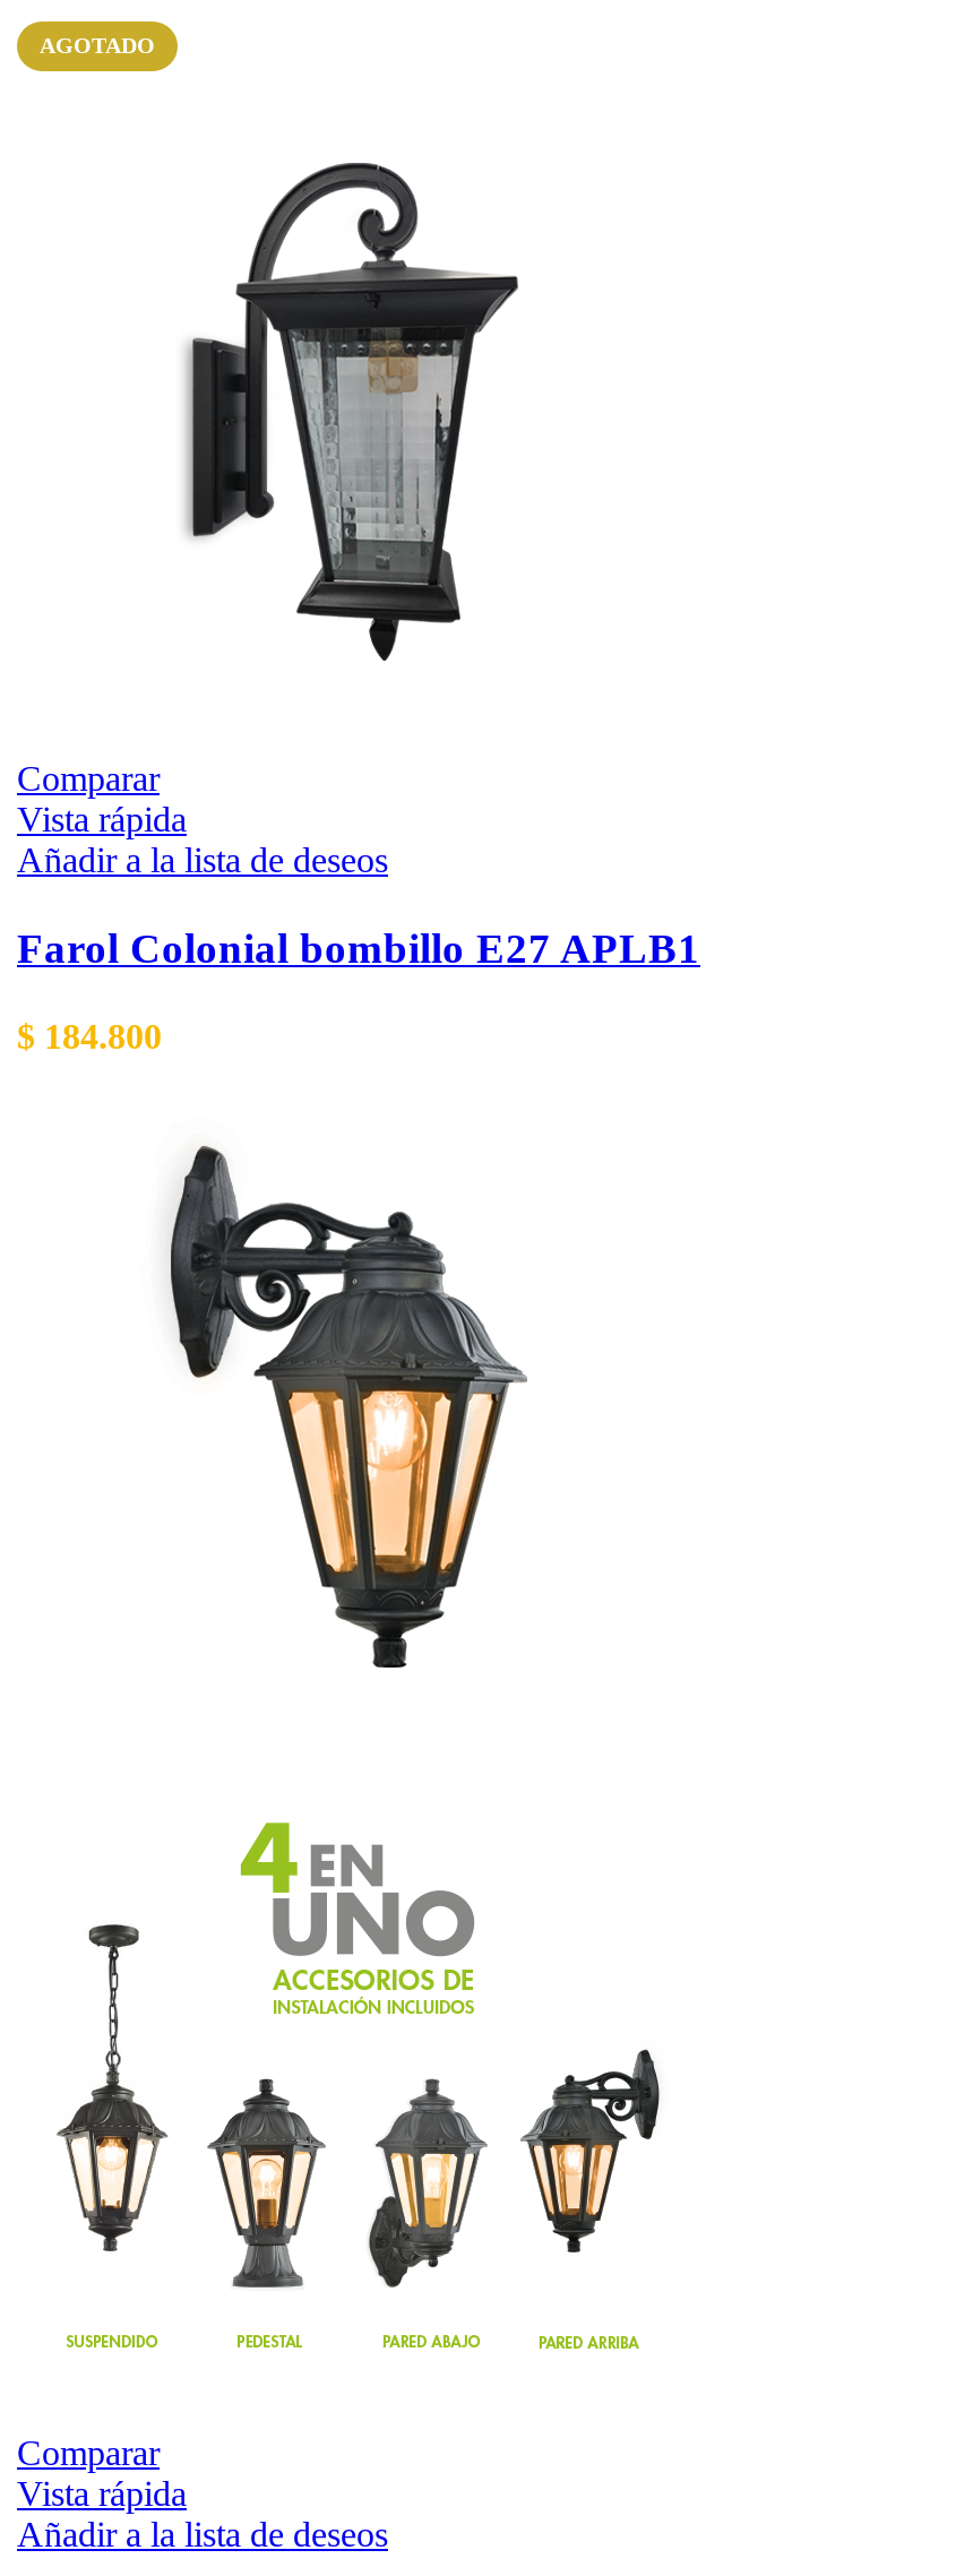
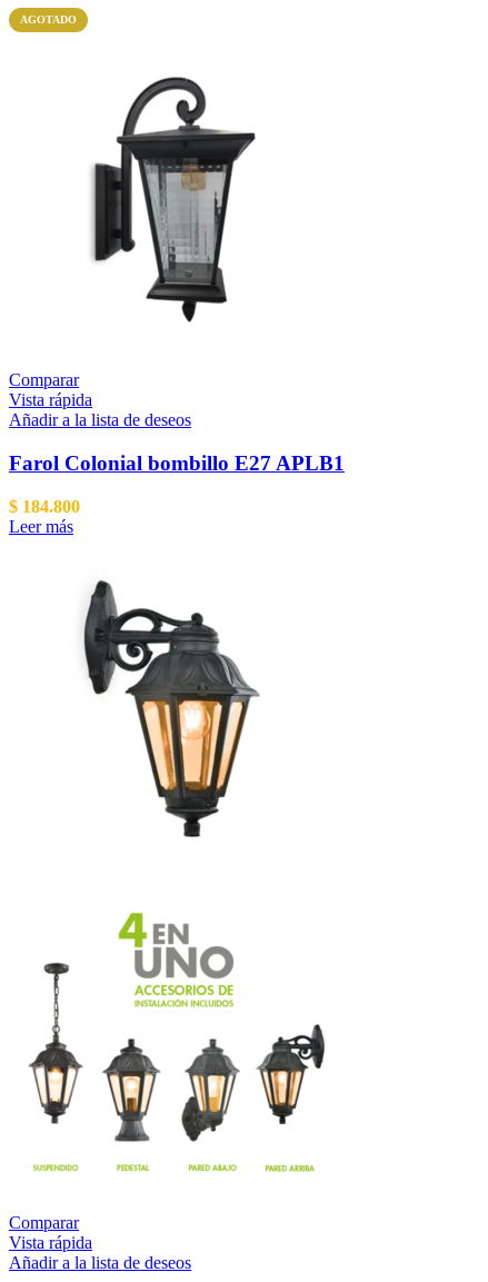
+ Leer más
